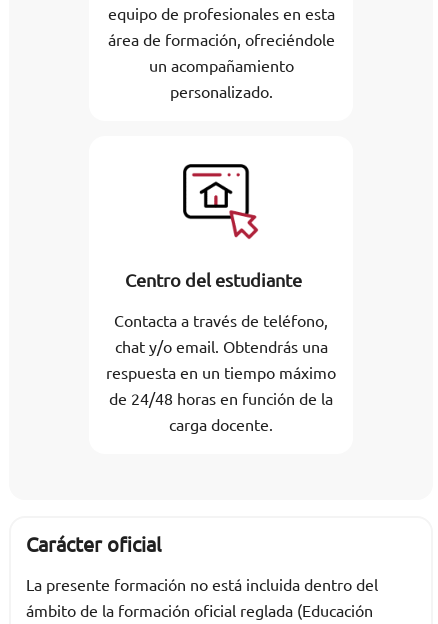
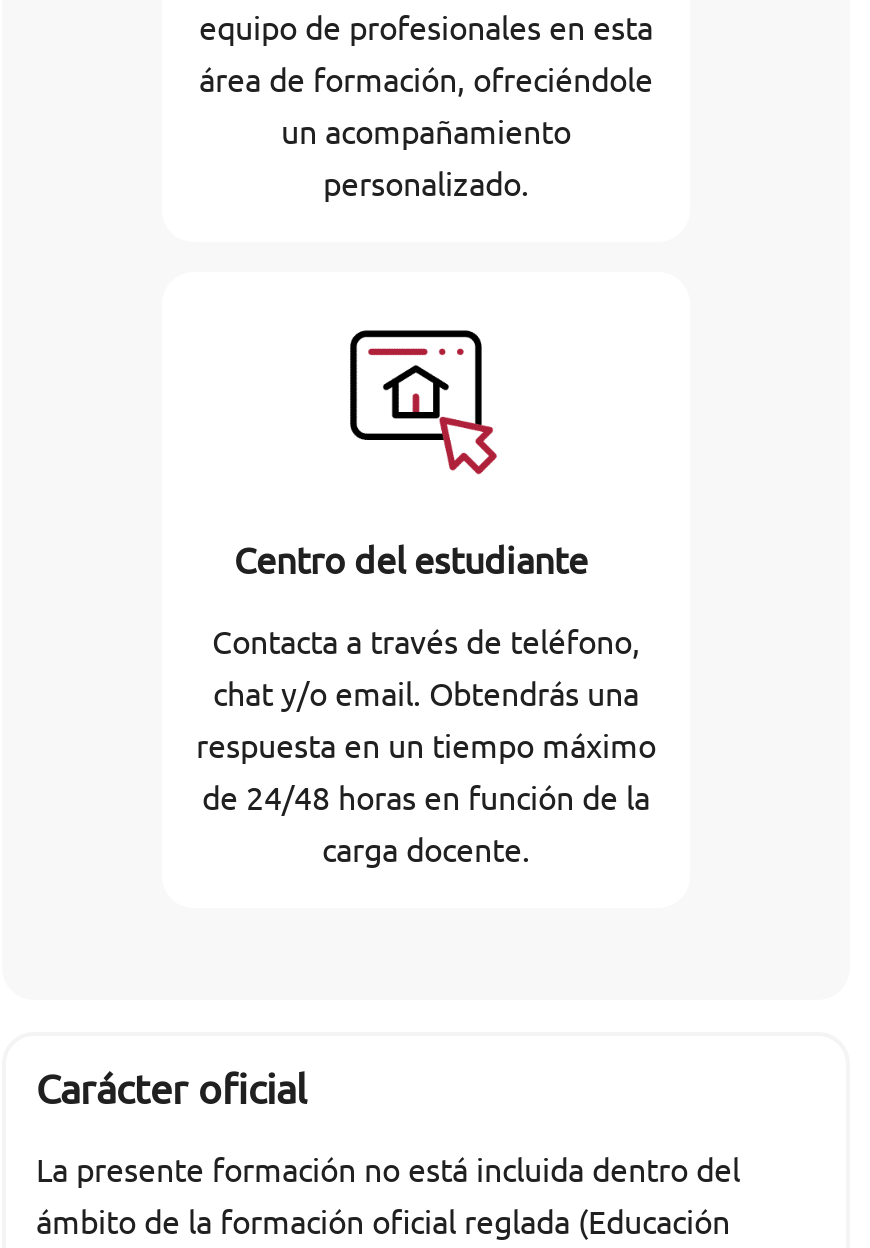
- [image]
+ [image]
